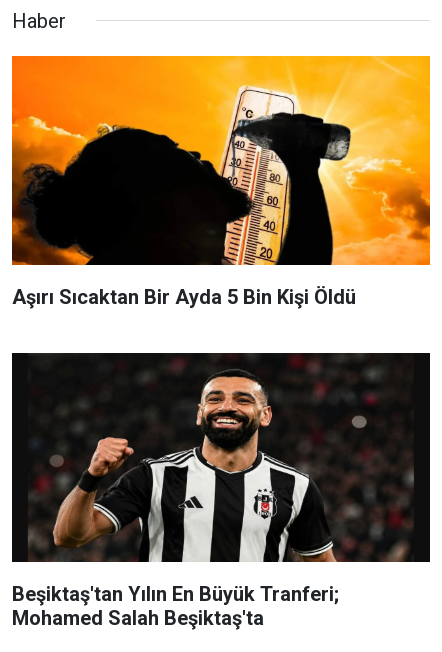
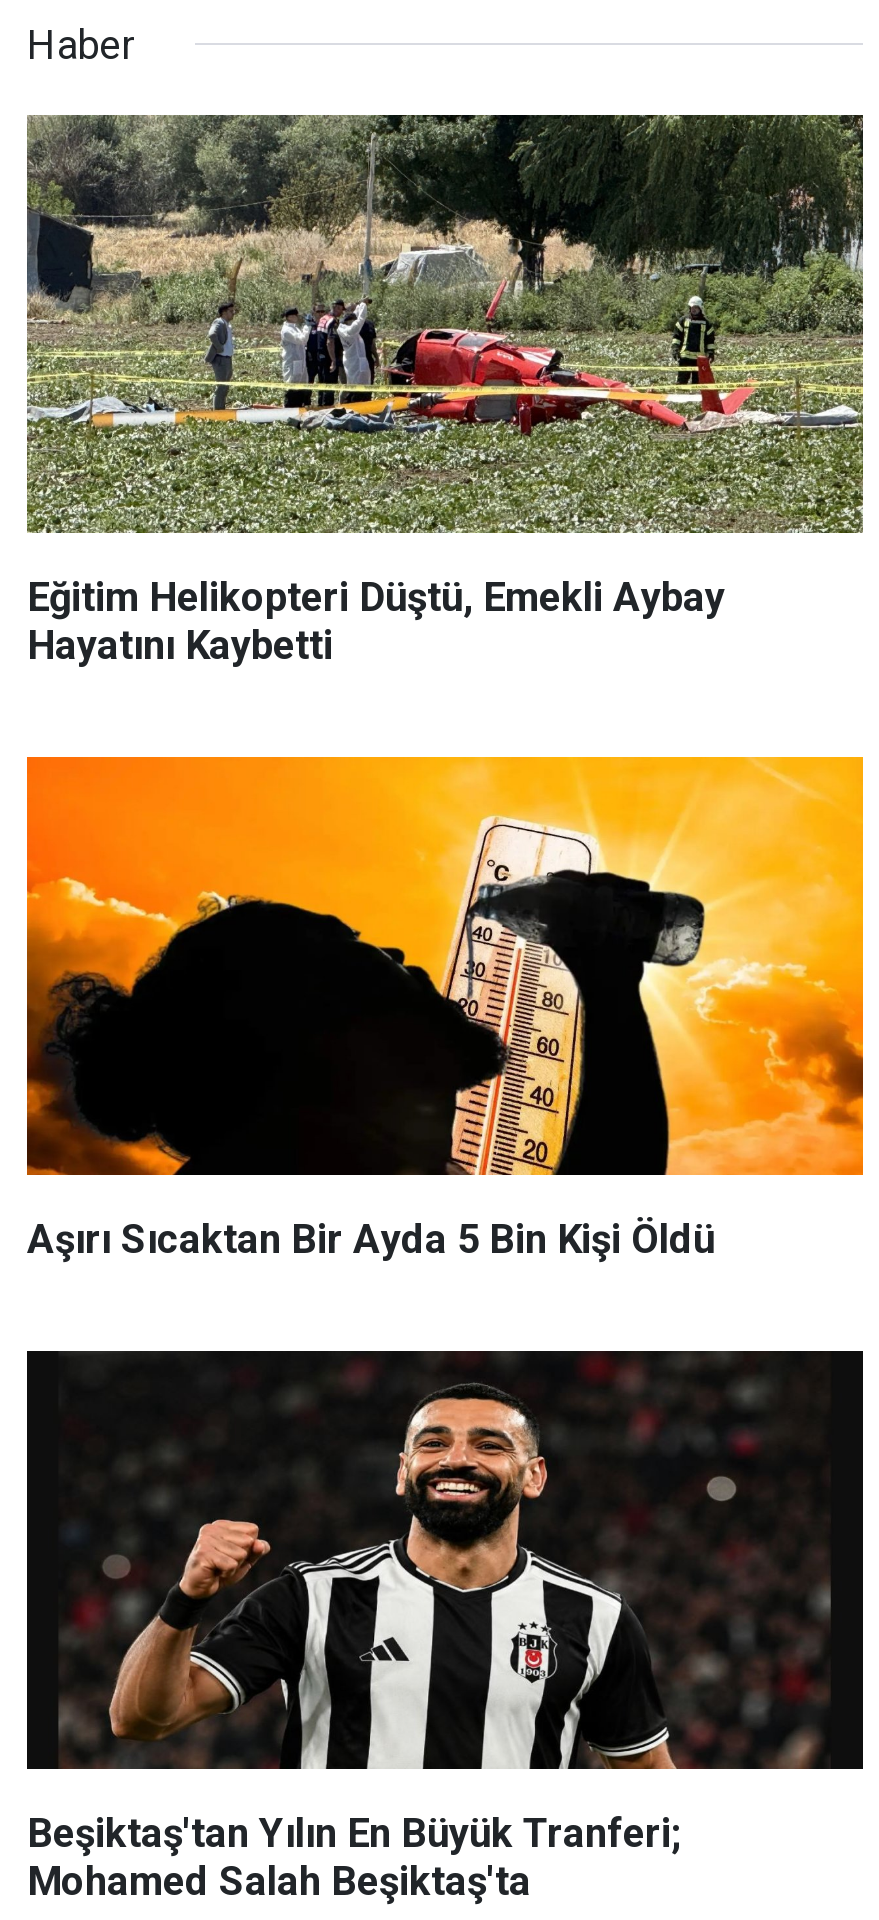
+ [image]
+ Eğitim Helikopteri Düştü, Emekli Aybay
+ Hayatını Kaybetti
